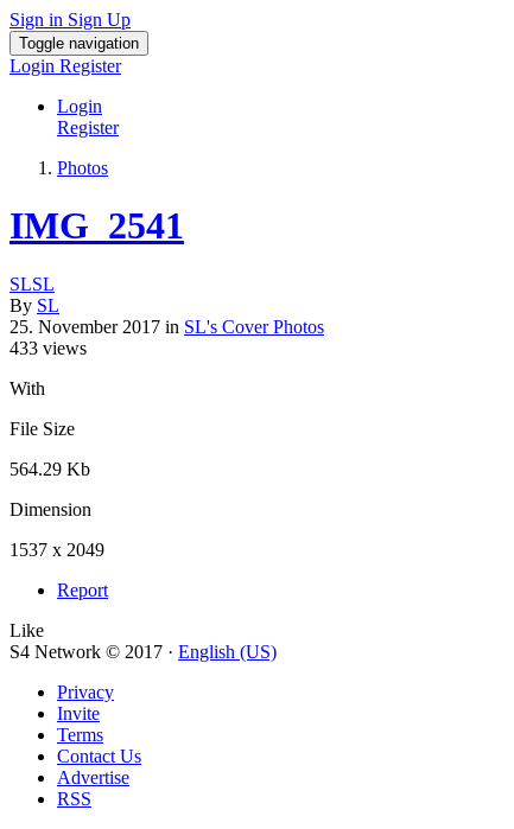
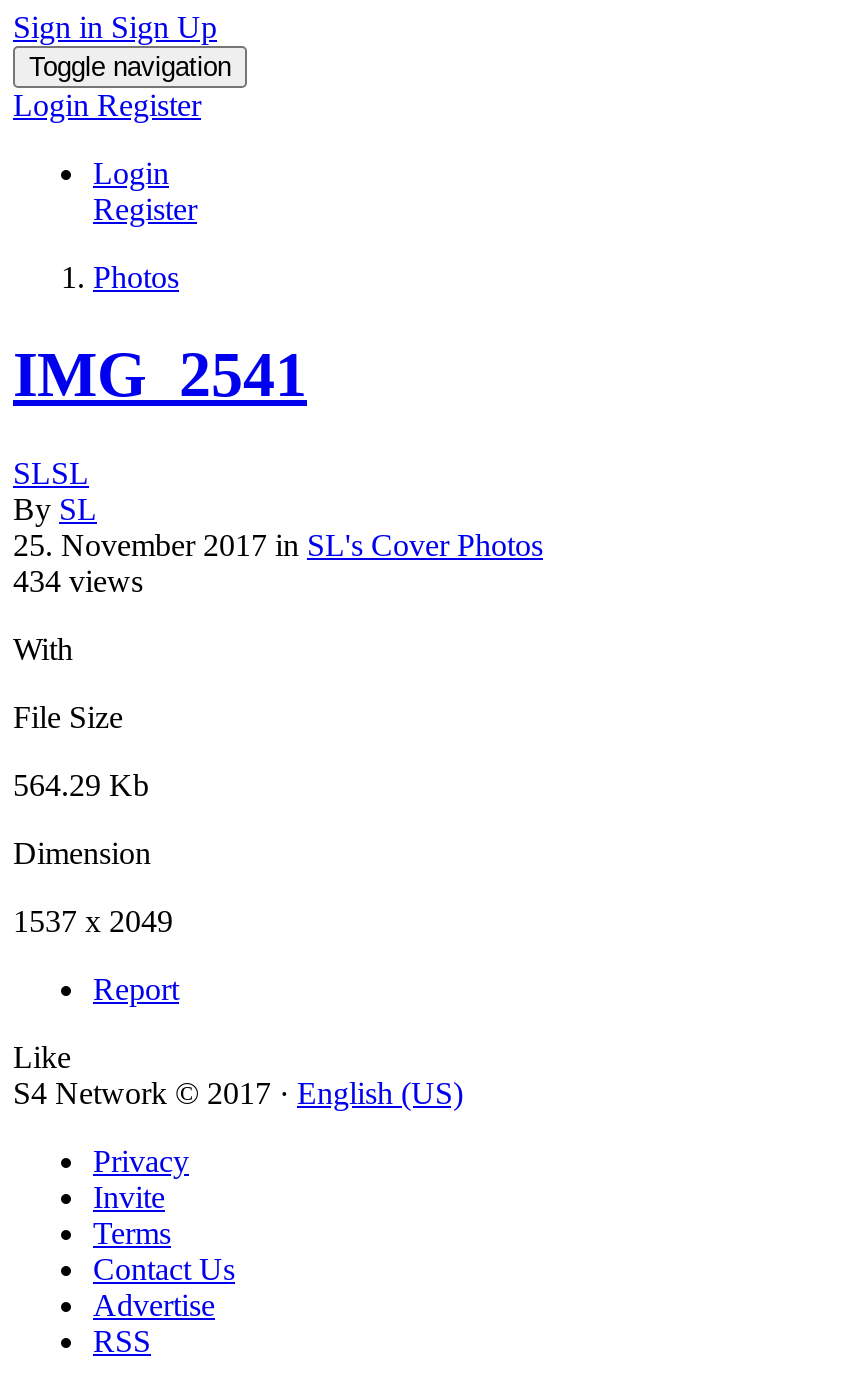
- 433 views
+ 434 views
